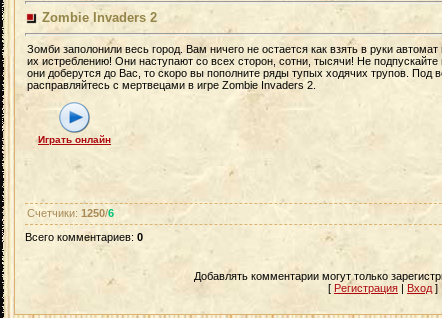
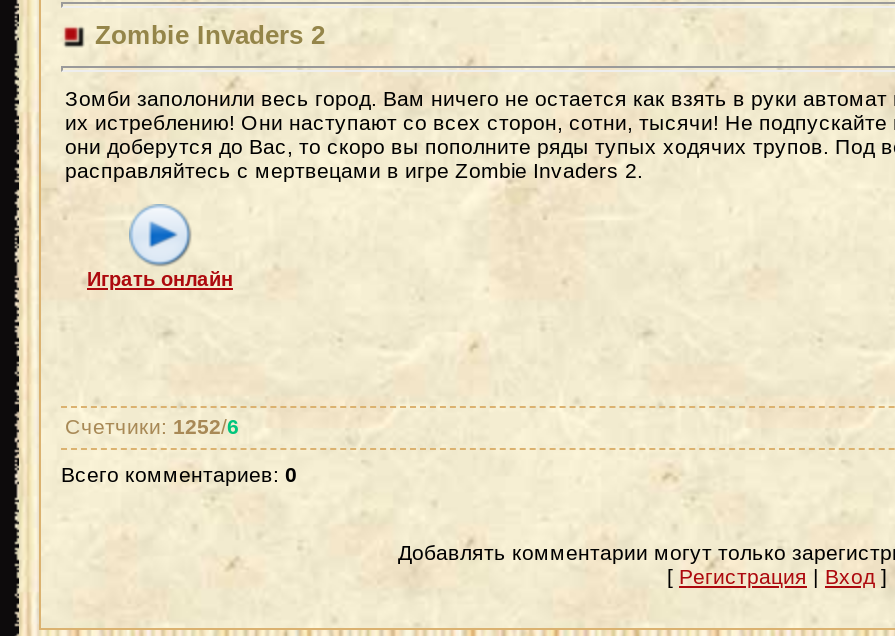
- Счетчики: 1250/6
+ Счетчики: 1252/6
